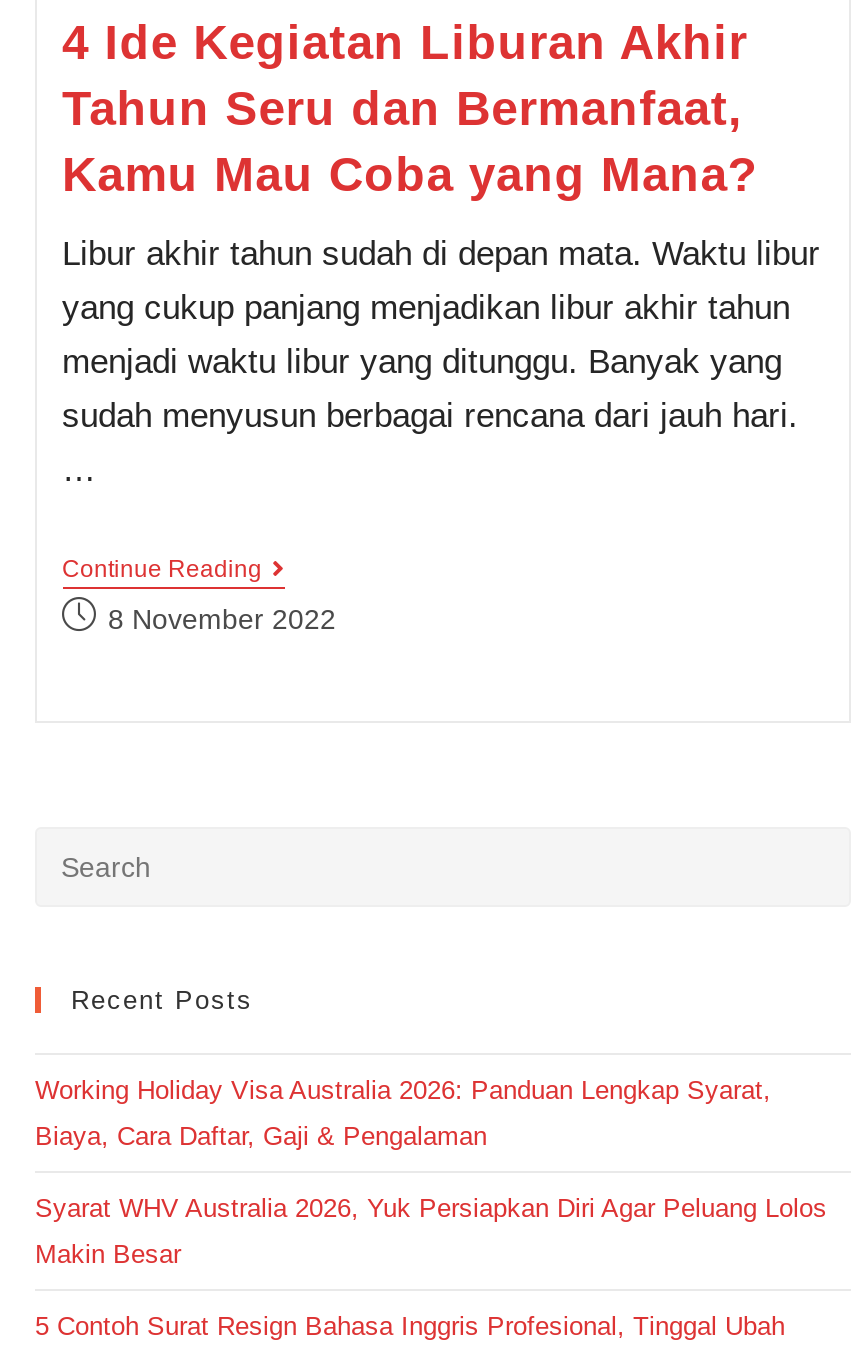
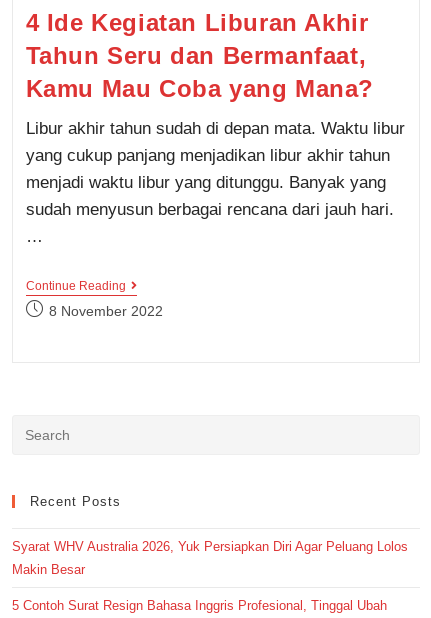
- Working Holiday Visa Australia 2026: Panduan Lengkap Syarat,
- Biaya, Cara Daftar, Gaji & Pengalaman
